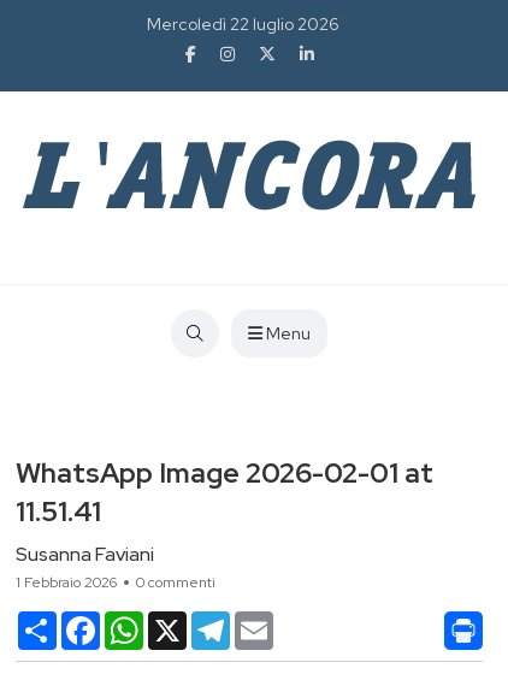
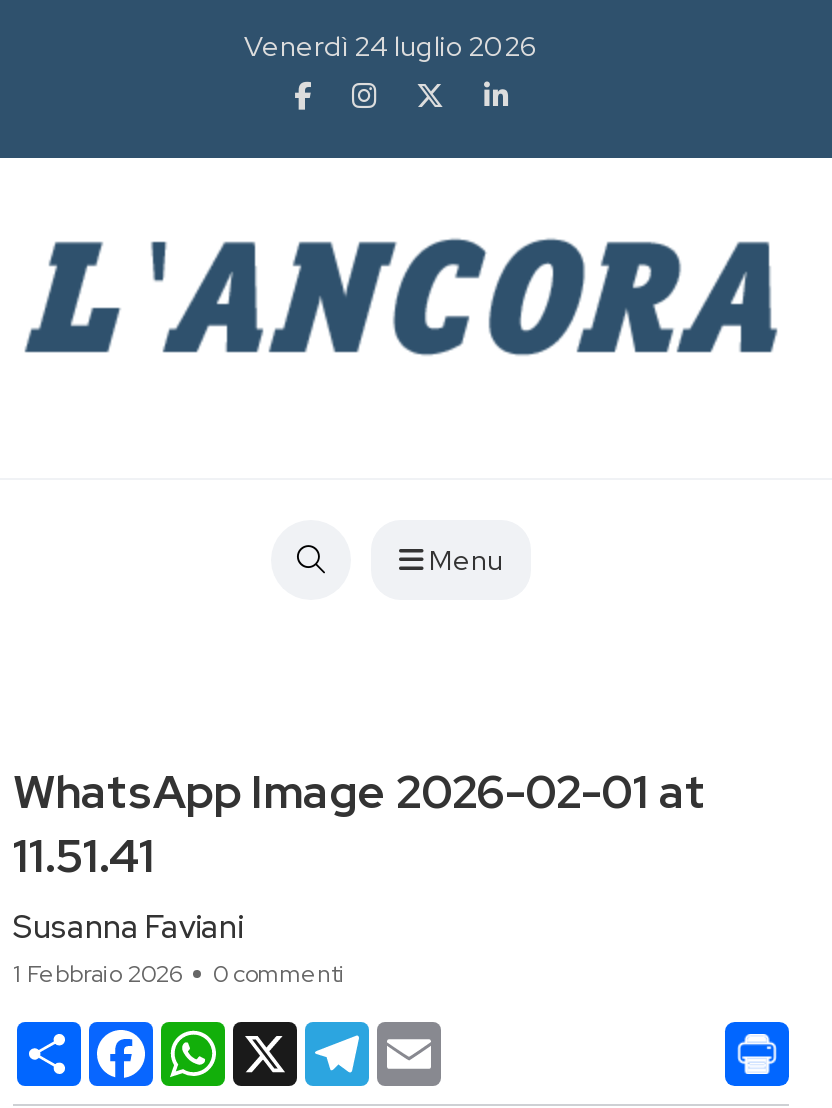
- Mercoledì 22 luglio 2026
+ Venerdì 24 luglio 2026
